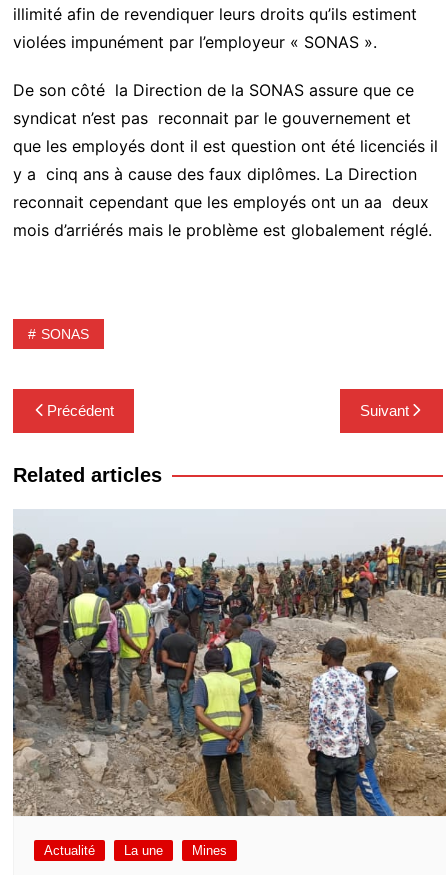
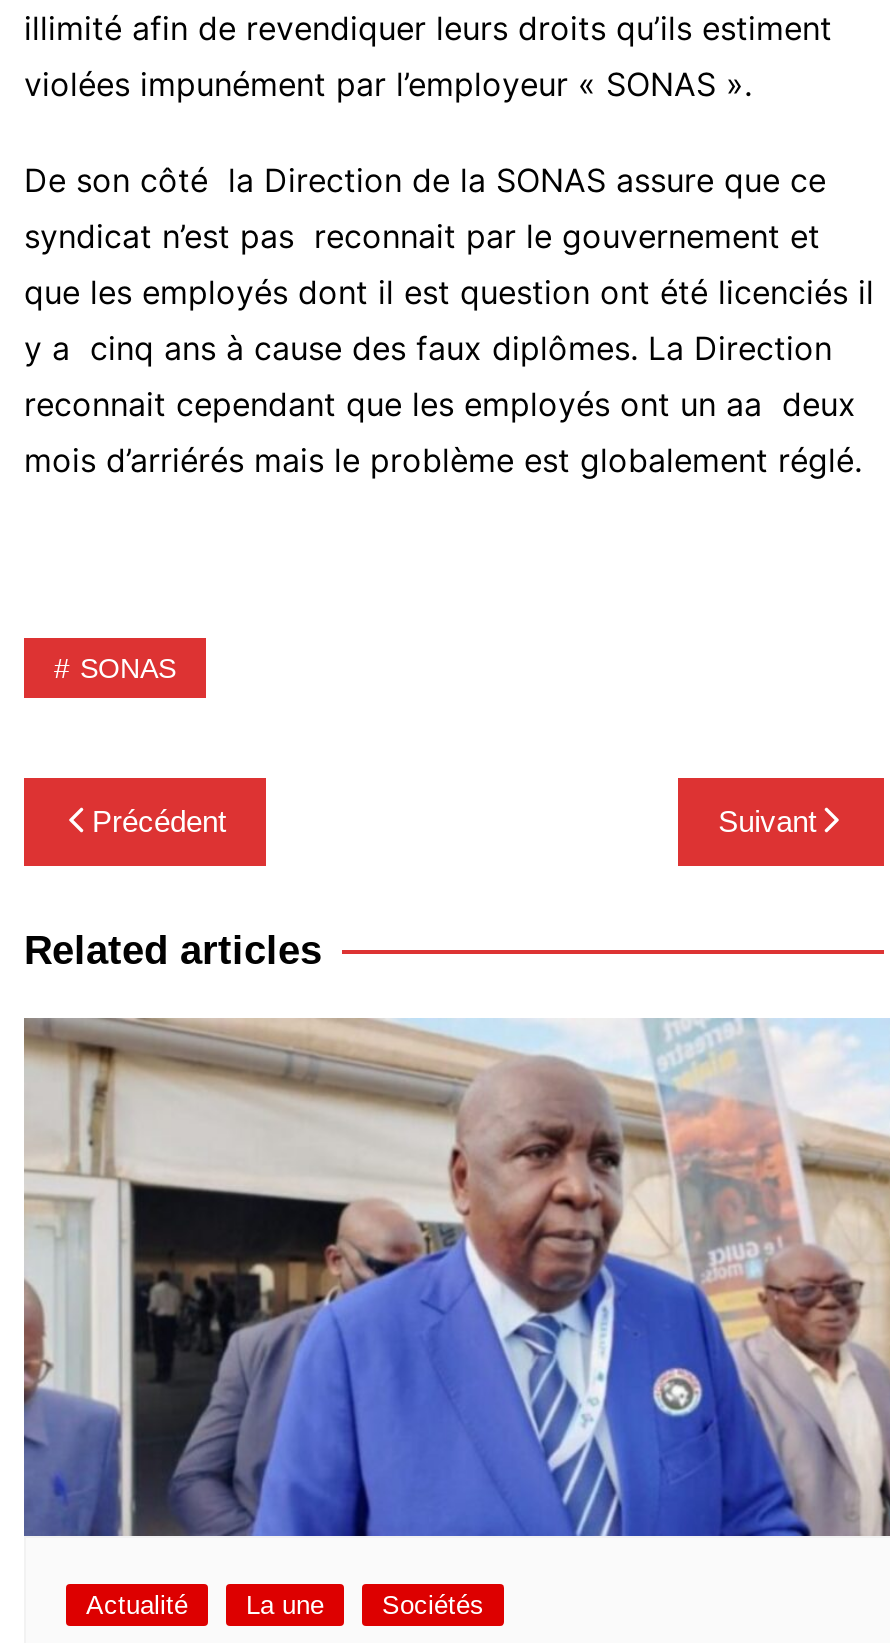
- [image]
- Mines
+ [image]
+ Sociétés
